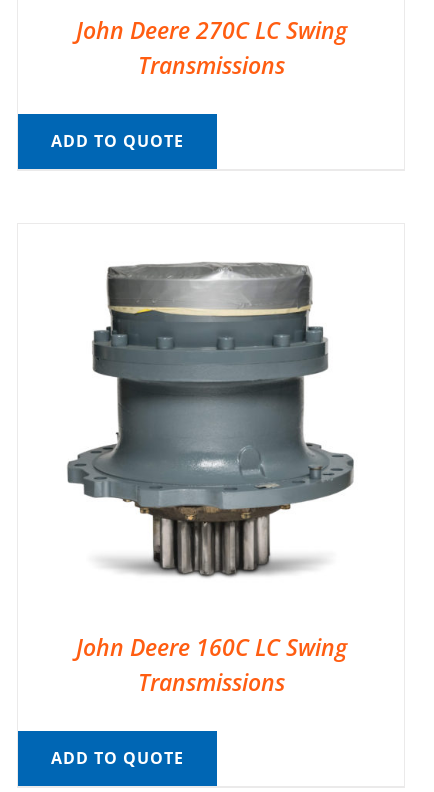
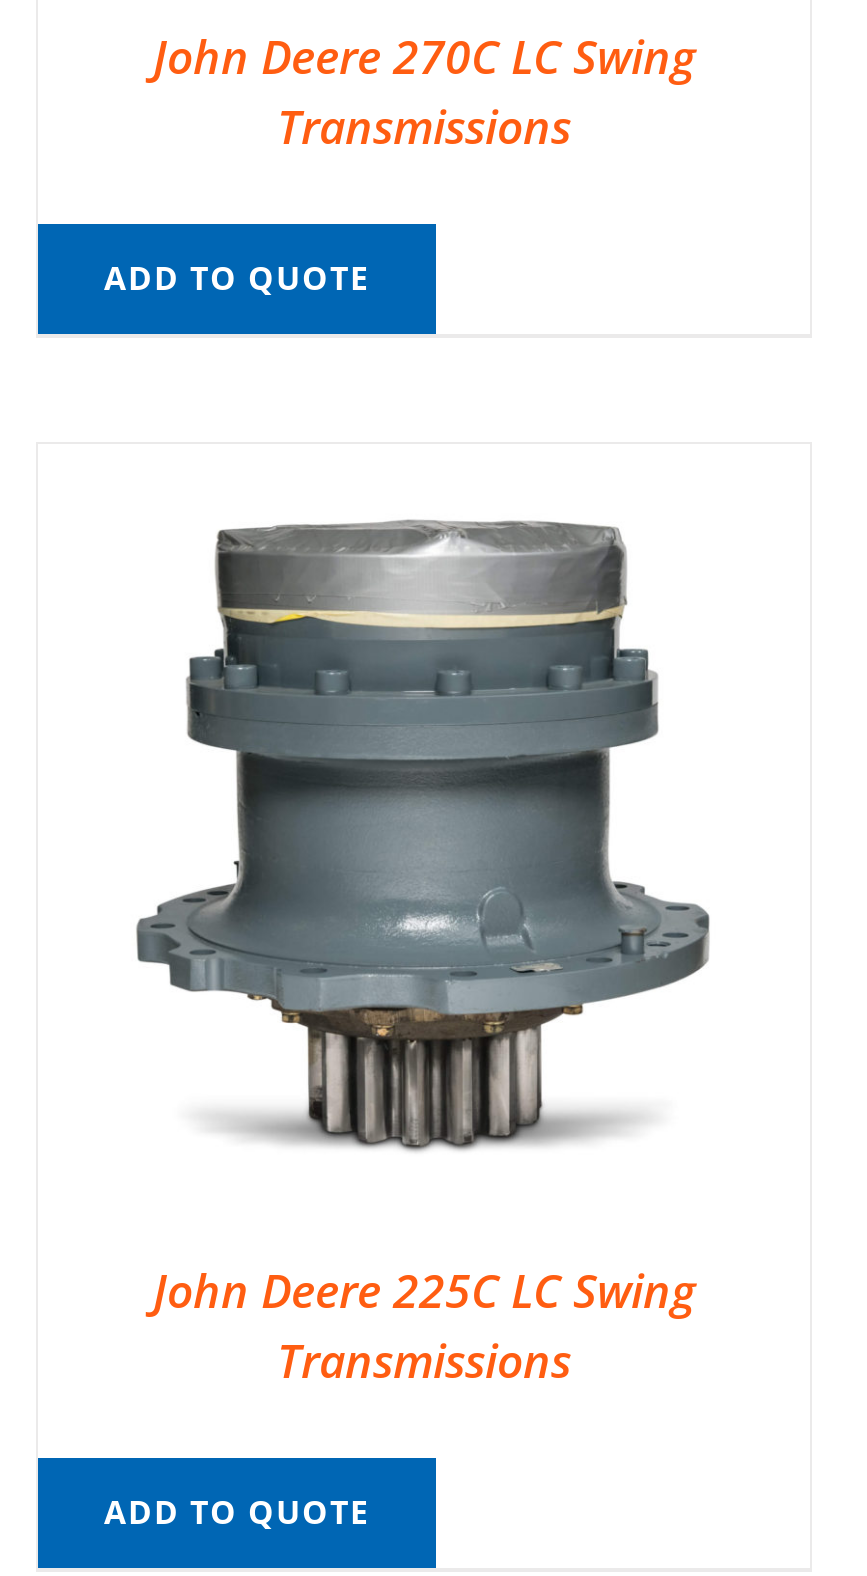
- John Deere 160C LC Swing
+ John Deere 225C LC Swing
